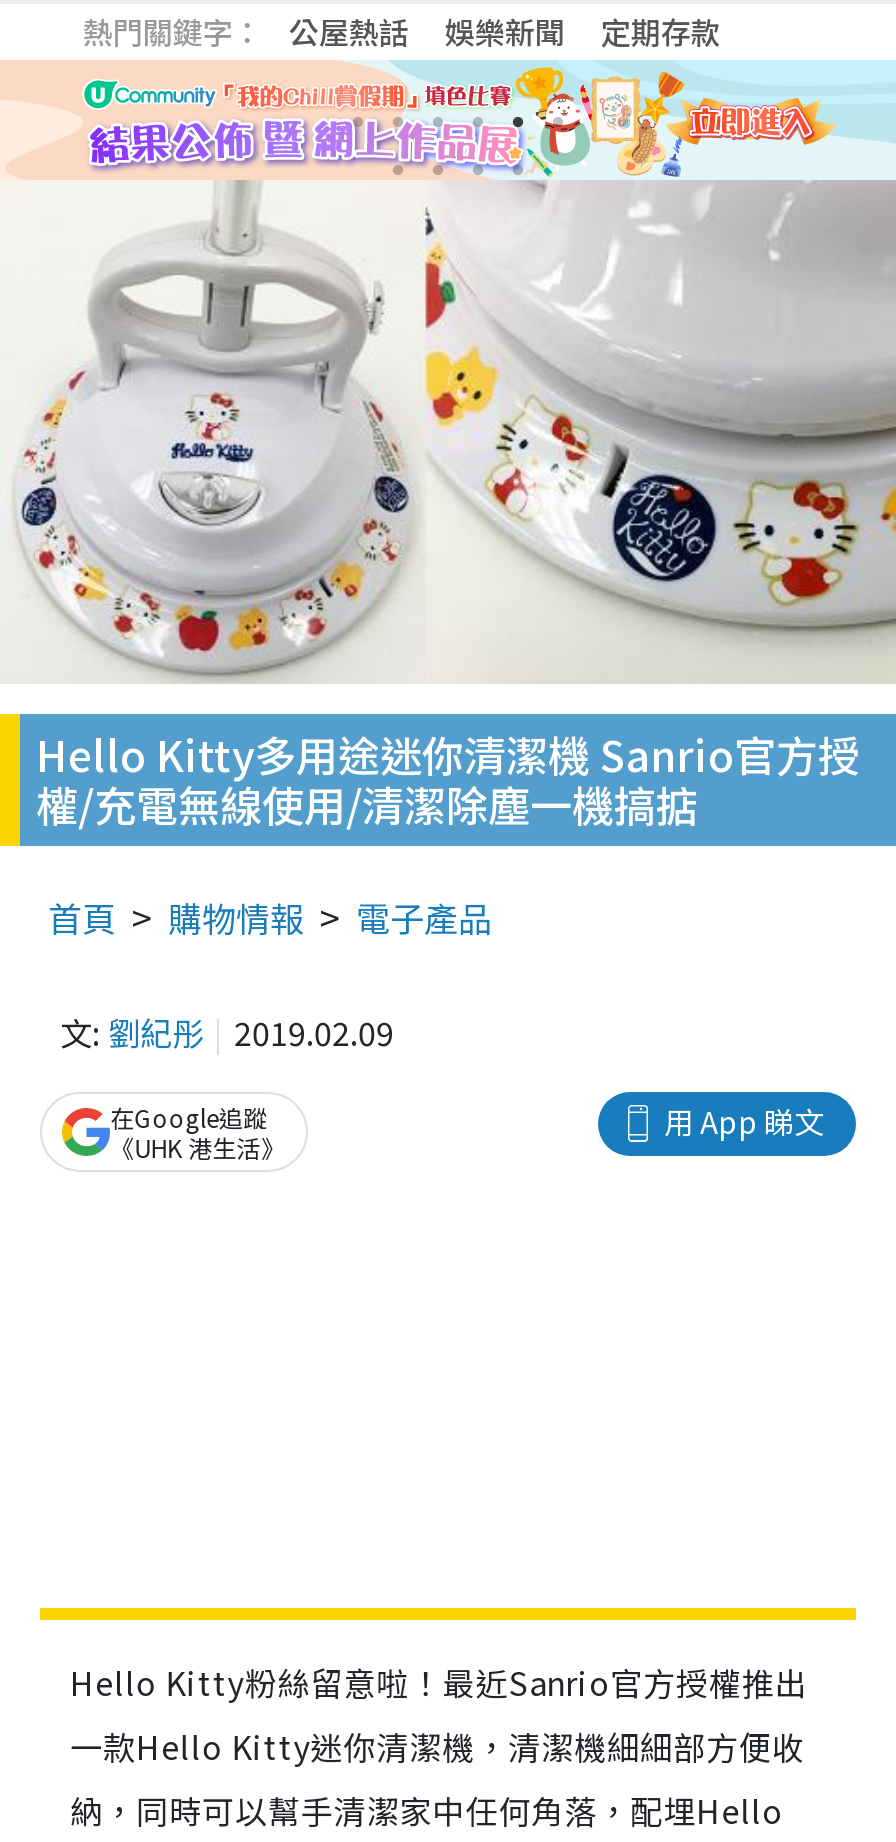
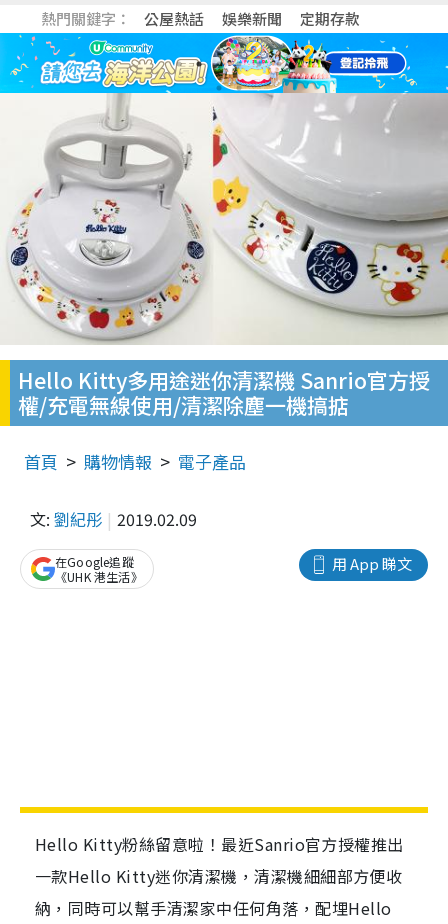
- [image]
+ [image]
